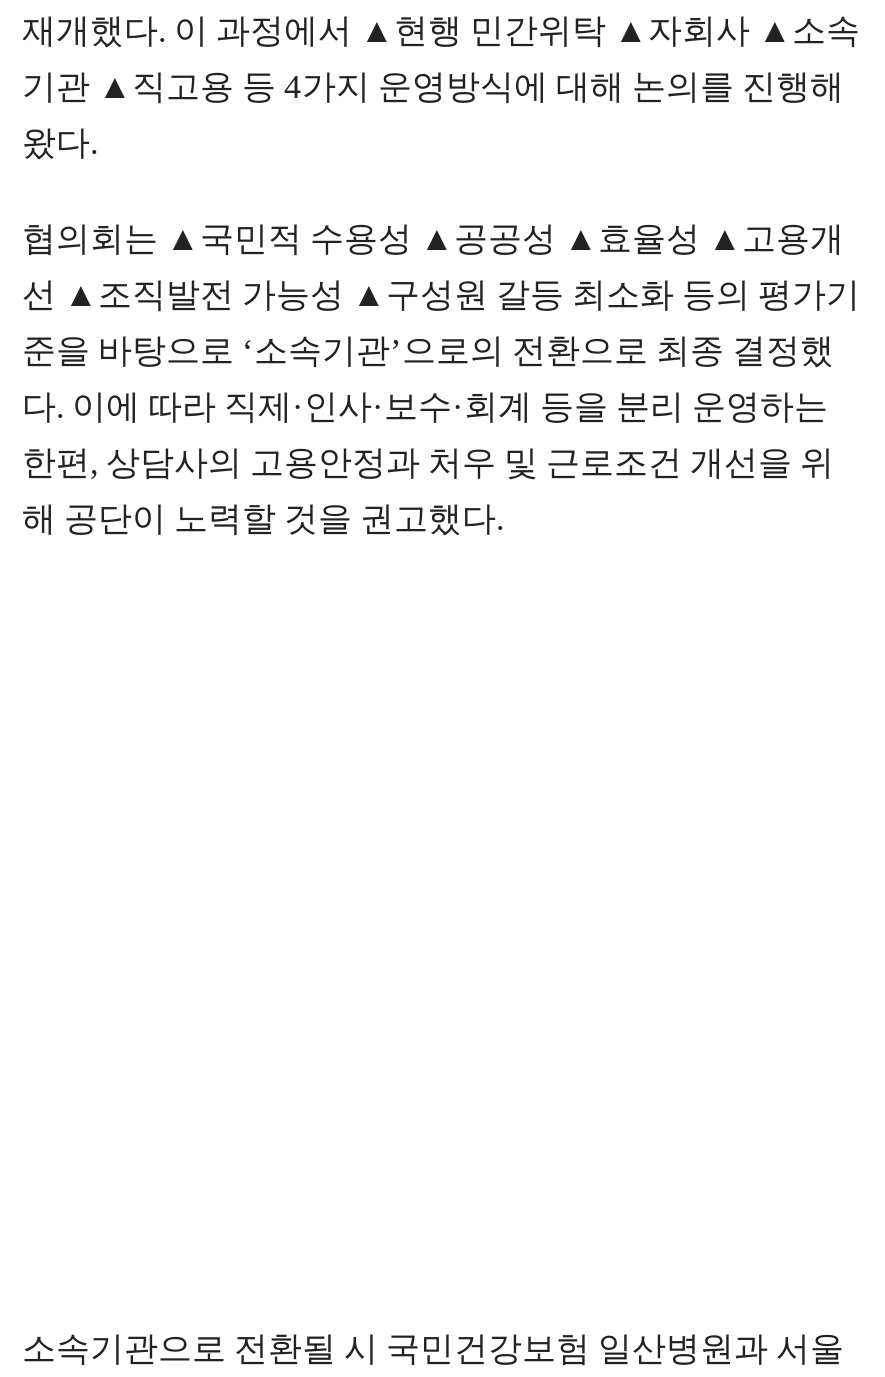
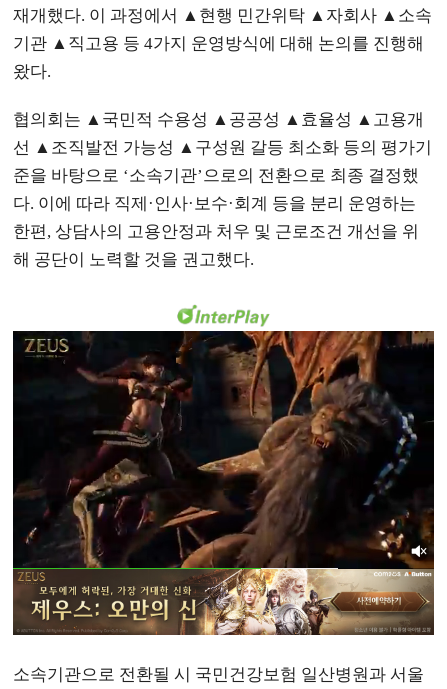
+ [image]
